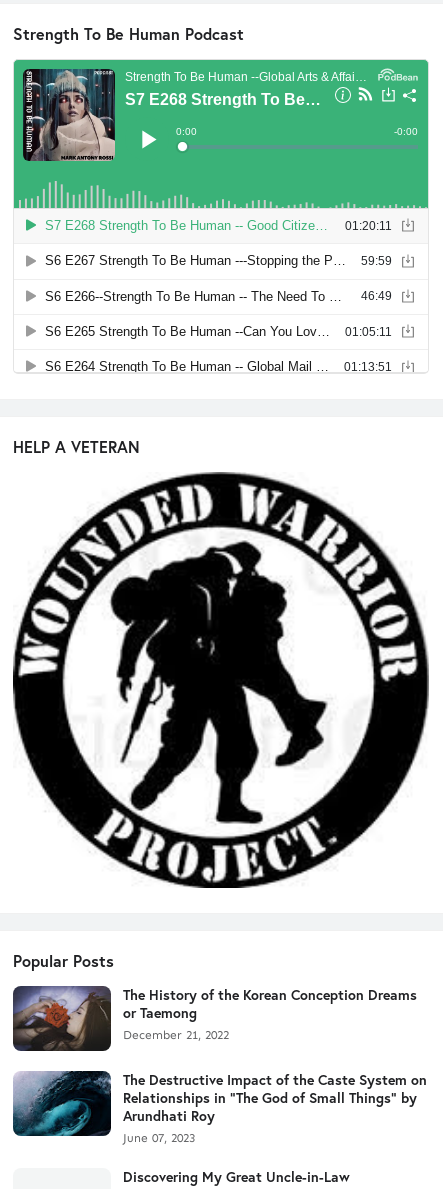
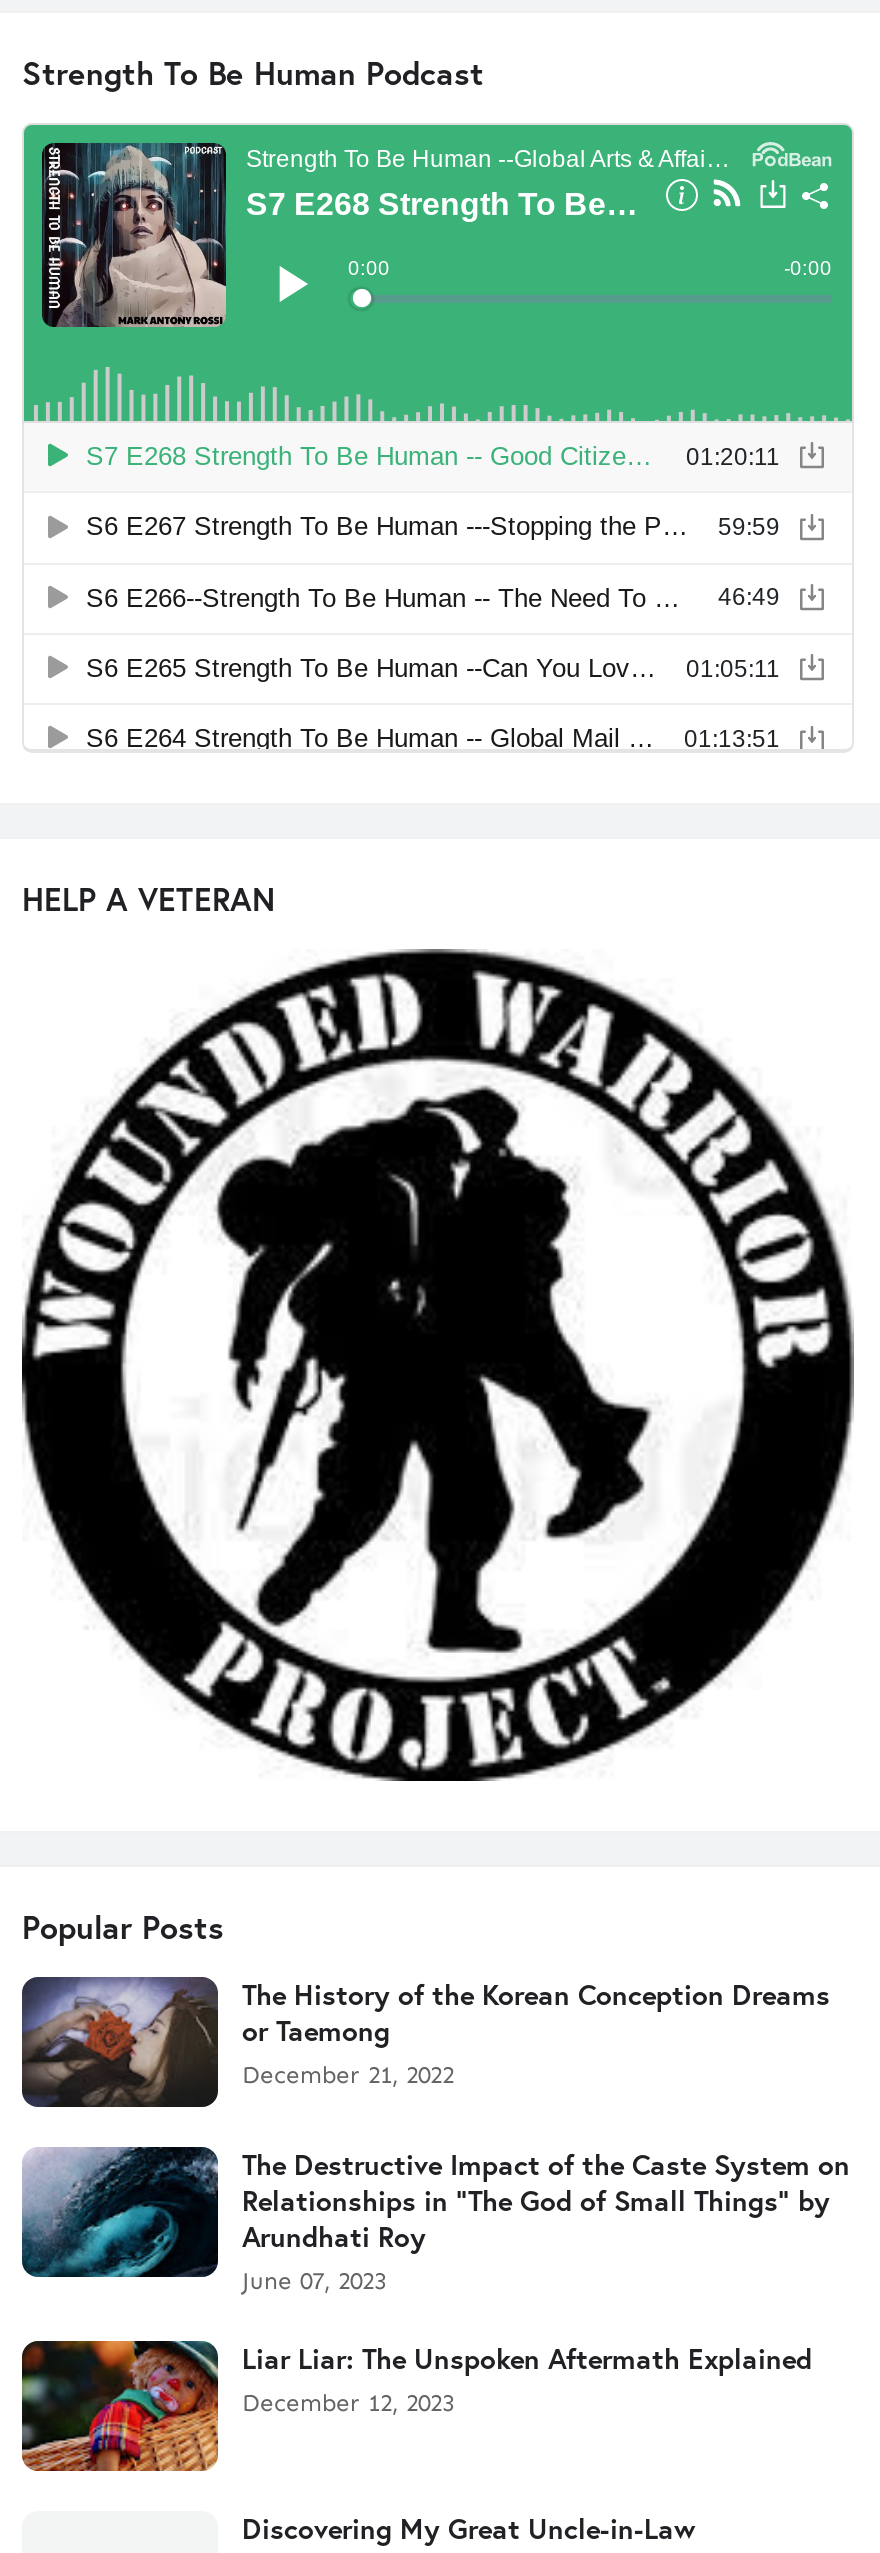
+ [image]
+ Liar Liar: The Unspoken Aftermath Explained
+ December 12, 2023
